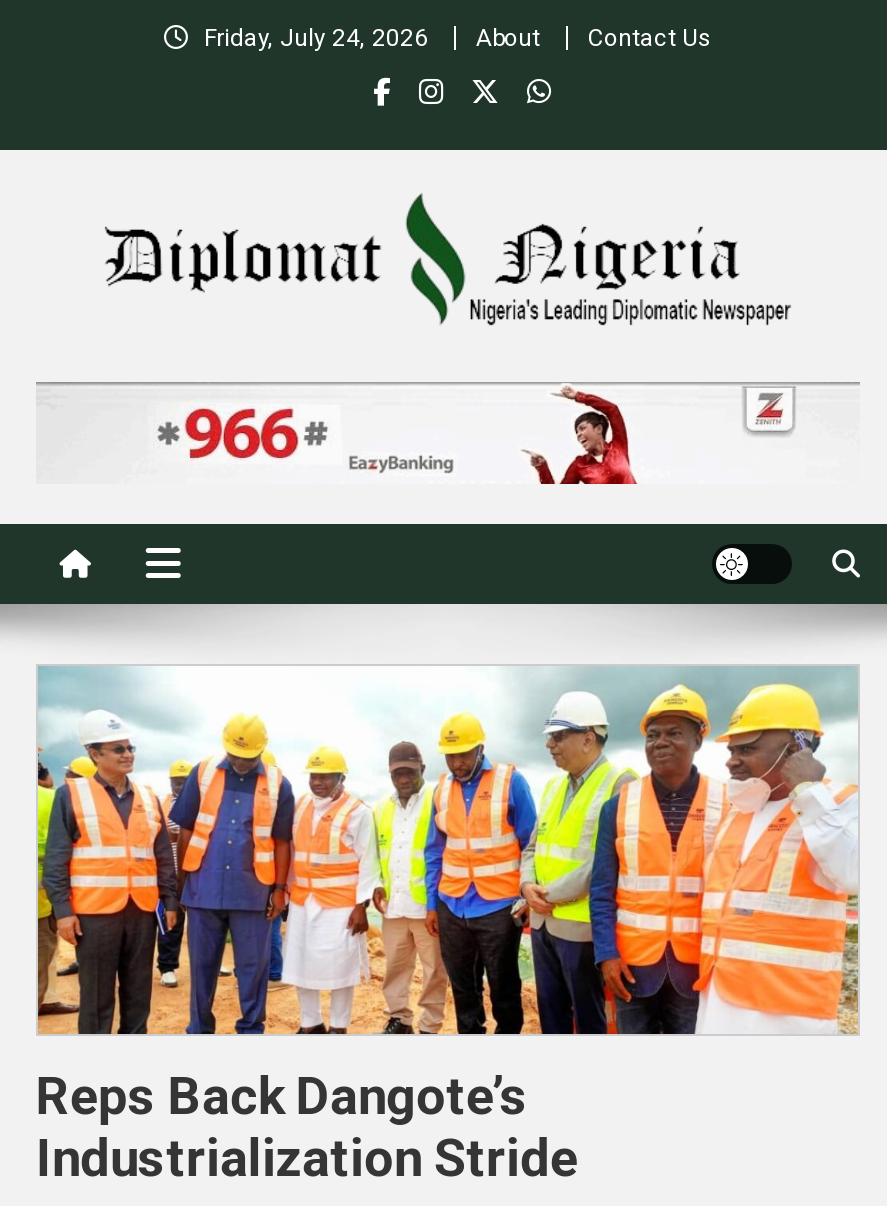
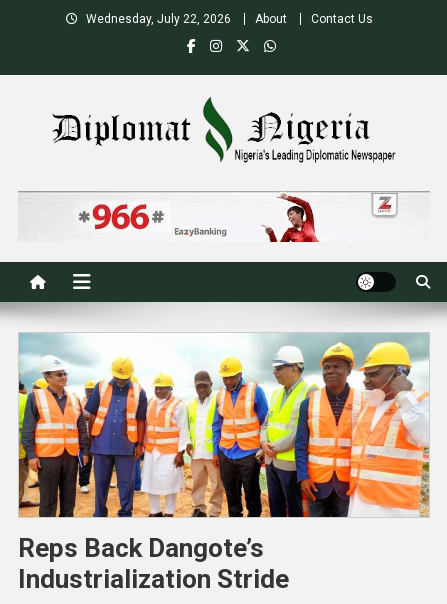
- Friday, July 24, 2026
+ Wednesday, July 22, 2026
